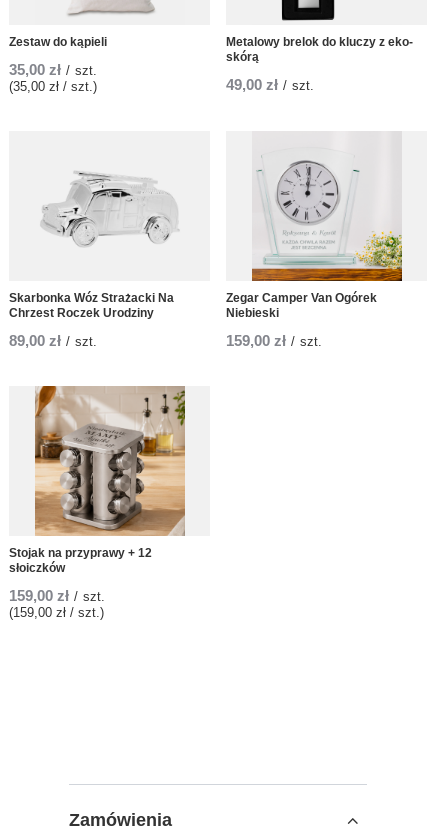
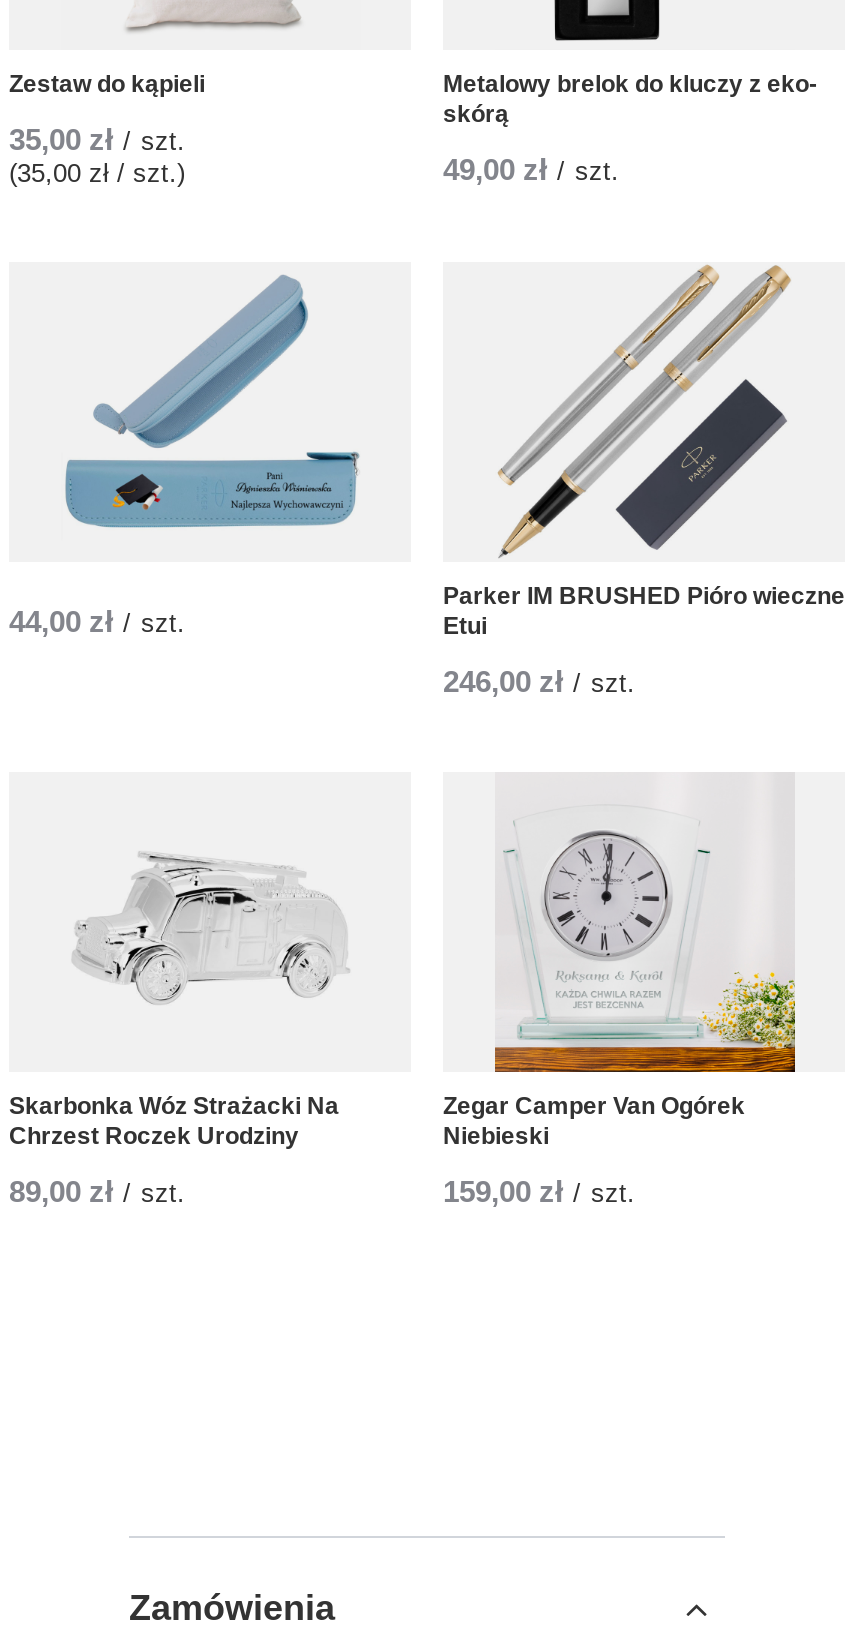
+ [image]
+ 44,00 zł / szt.

+ [image]
+ Parker IM BRUSHED Pióro wieczne
+ Etui
+ 246,00 zł / szt.

moved down: [image] | Skarbonka Wóz Strażacki Na | Chrzest Roczek Urodziny | 89,00 zł / szt. | Zegar Camper Van Ogórek | Niebieski | 159,00 zł / szt.

- [image]
- Stojak na przyprawy + 12
- słoiczków
- 159,00 zł / szt.
- (159,00 zł / szt.)
